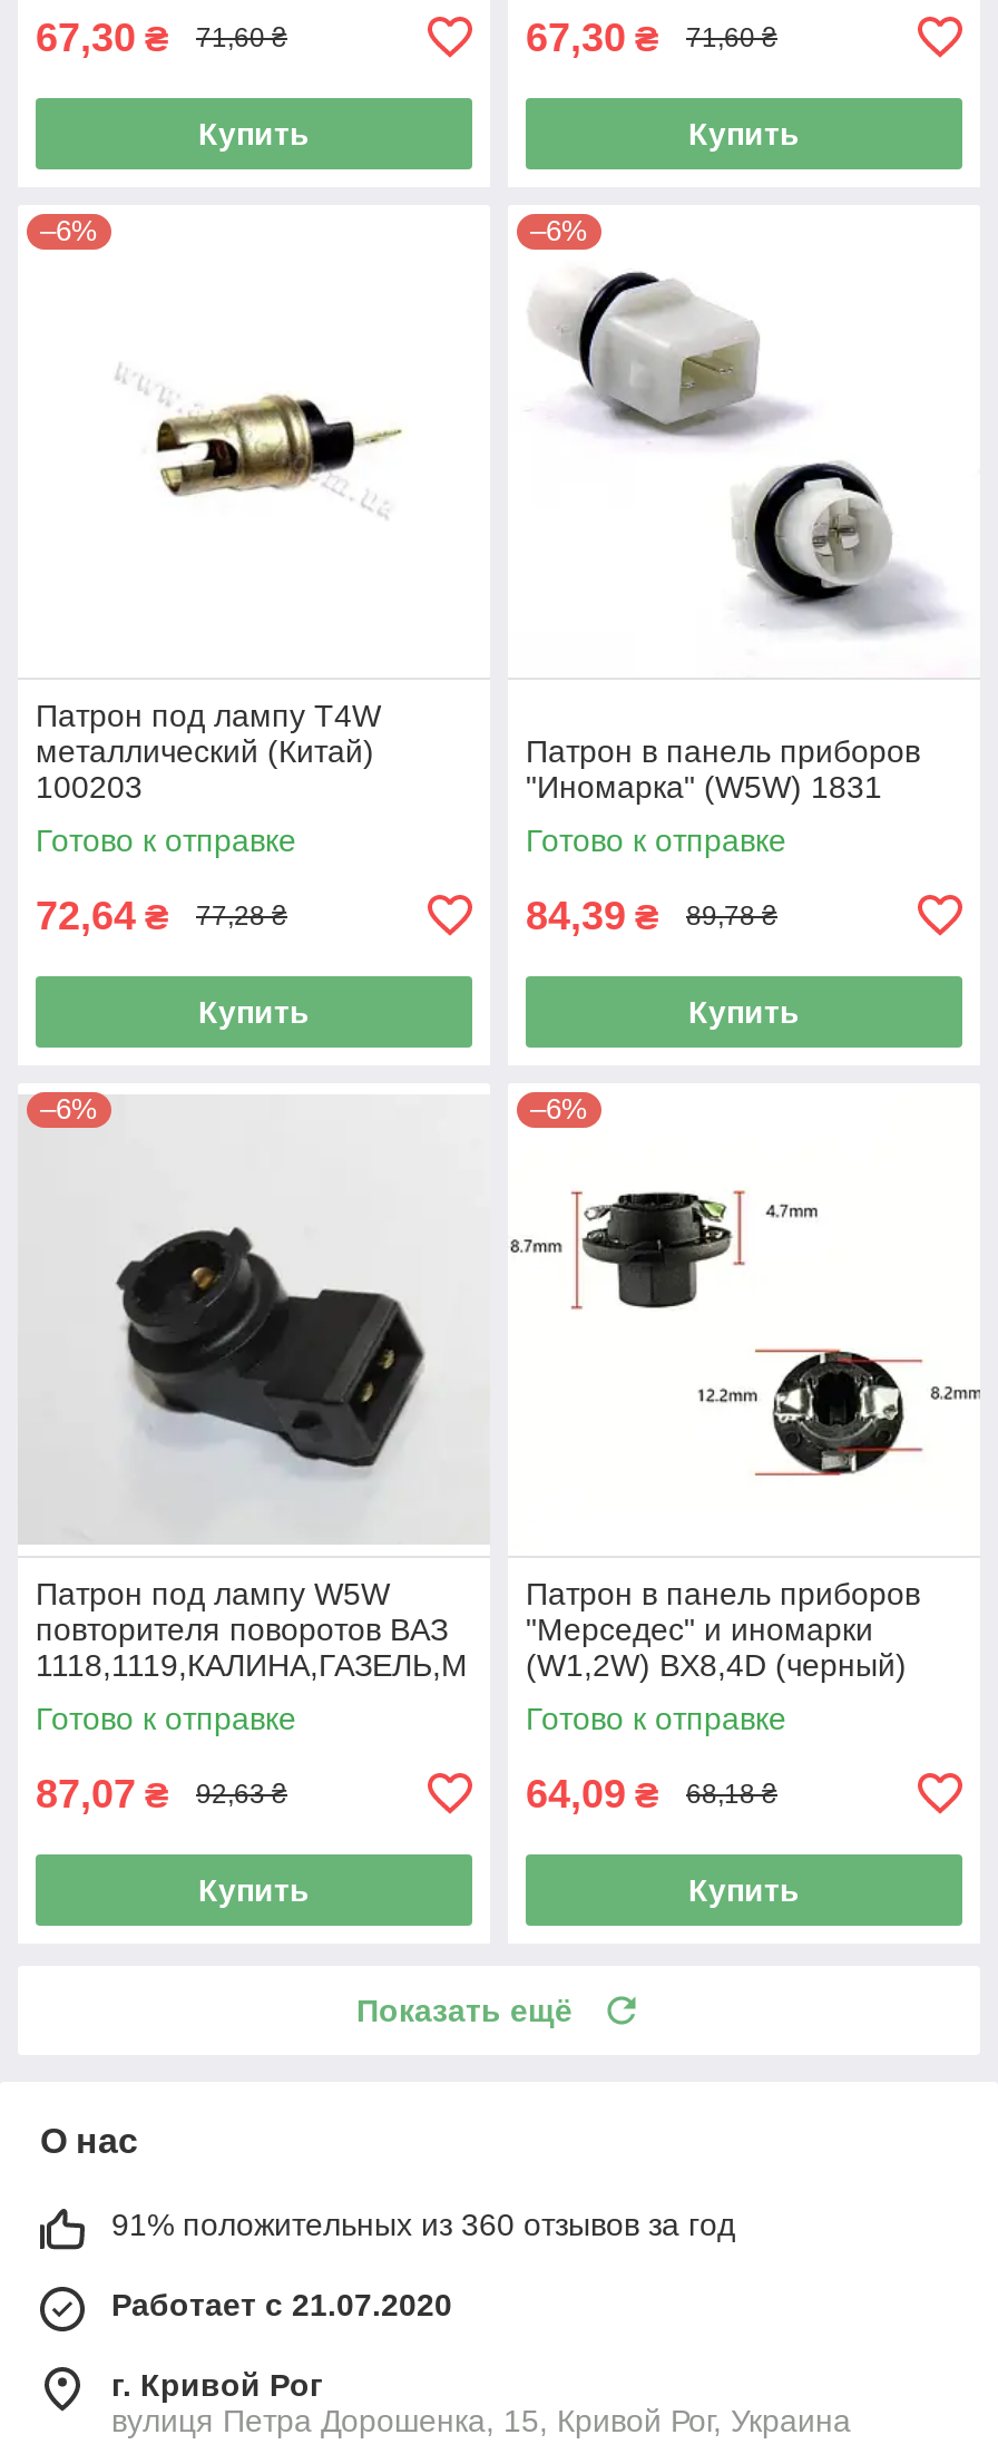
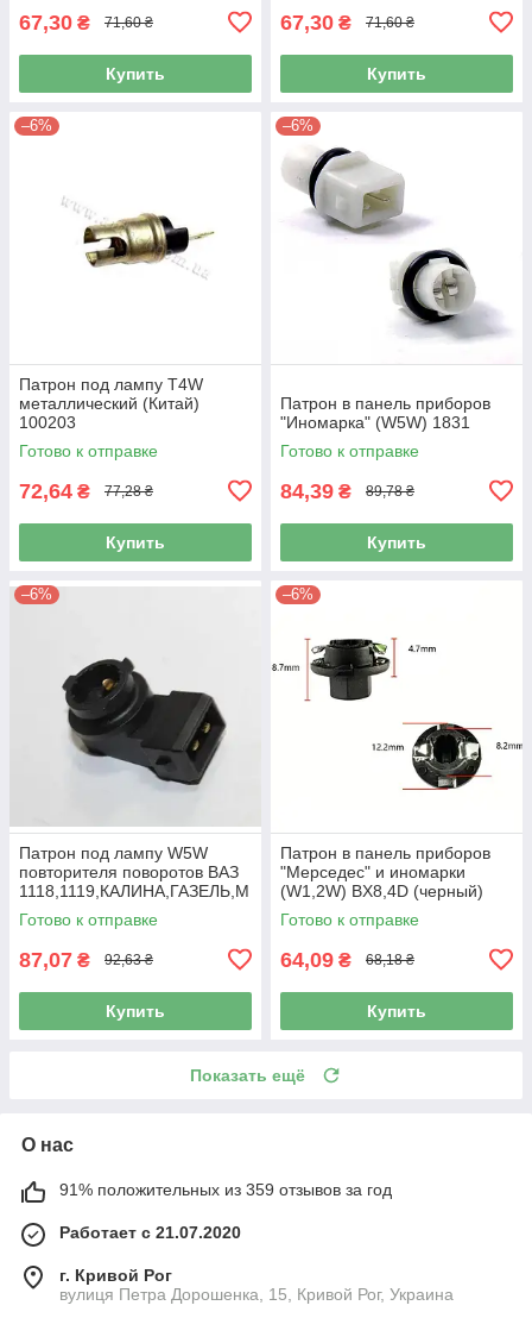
- 91% положительных из 360 отзывов за год
+ 91% положительных из 359 отзывов за год
